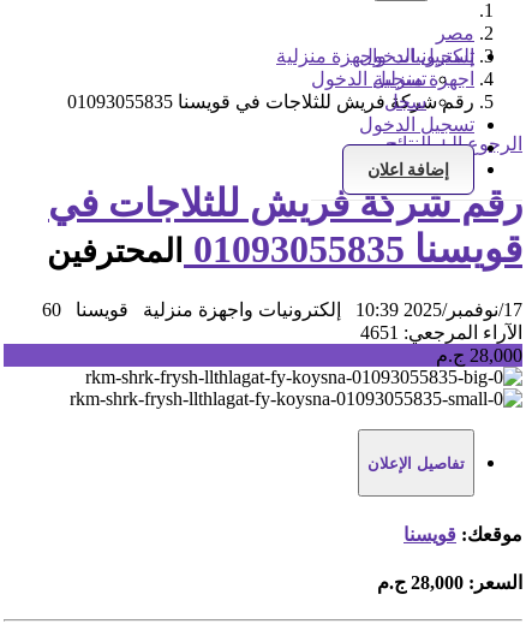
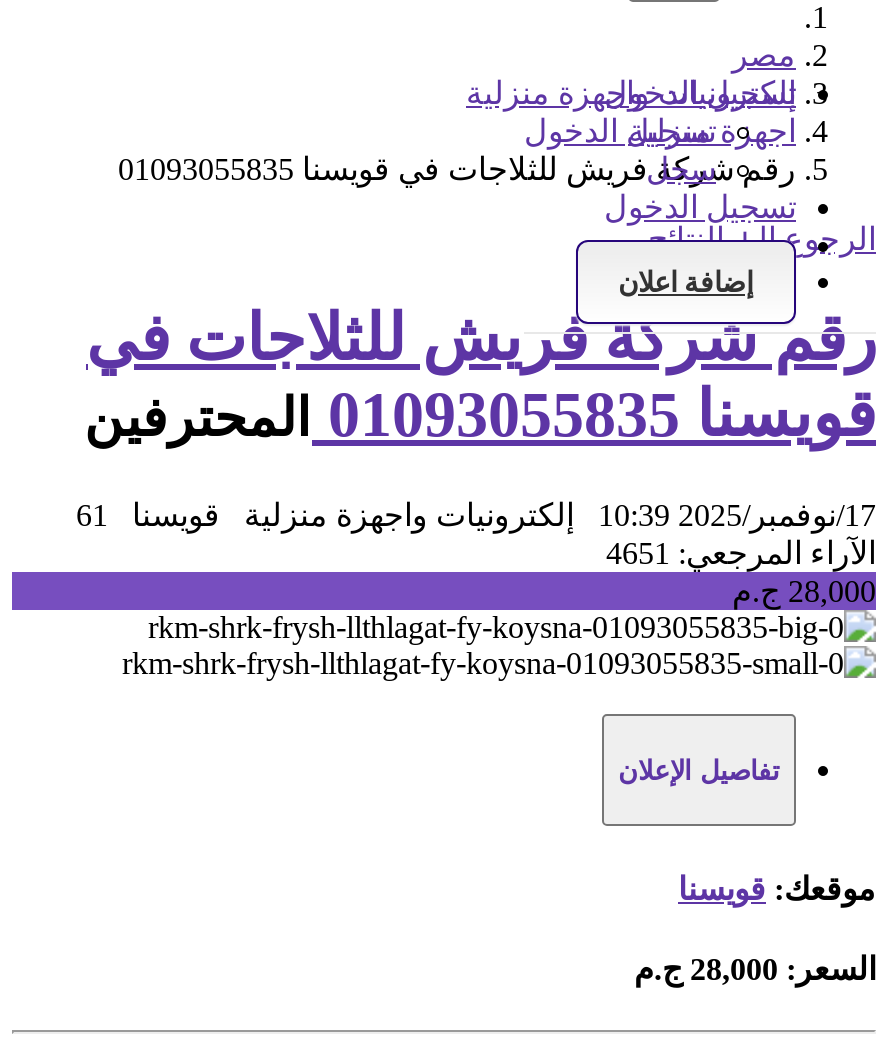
- إلكترونيات واجهزة منزلية قويسنا 60
+ إلكترونيات واجهزة منزلية قويسنا 61
